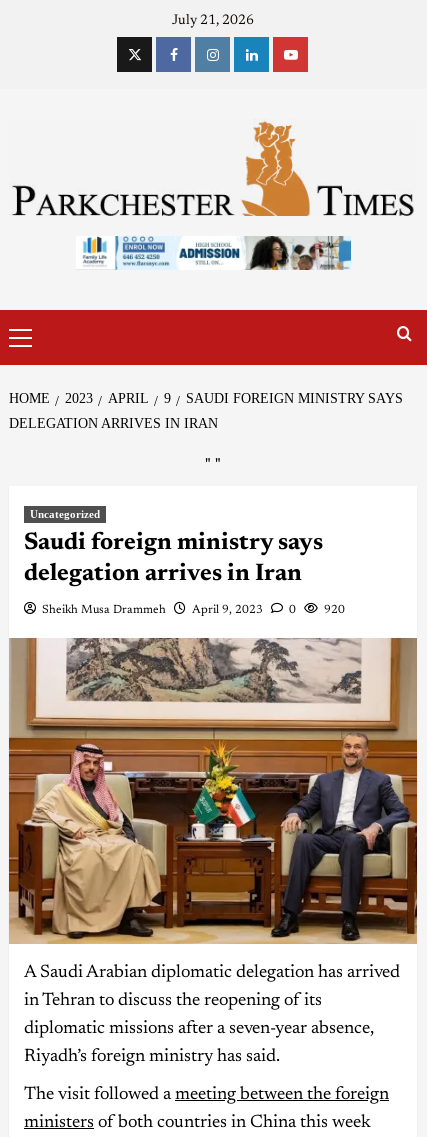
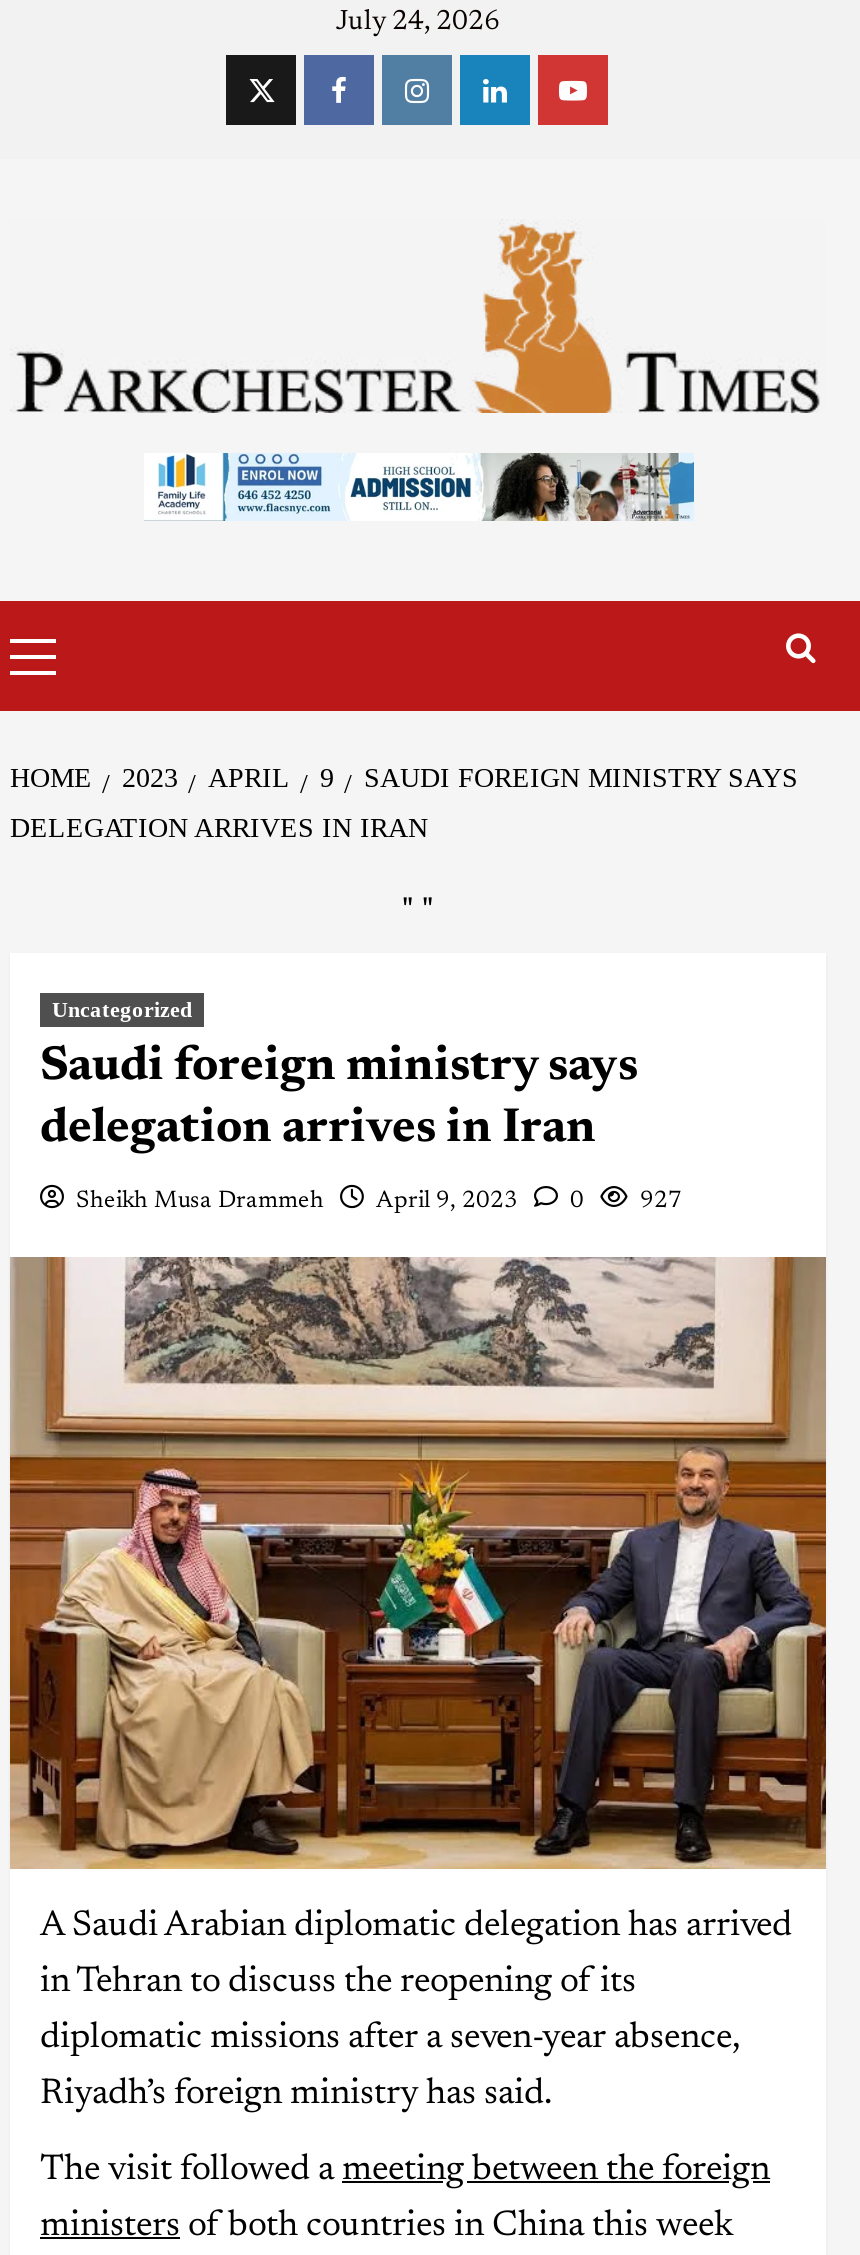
- July 21, 2026
+ July 24, 2026

- 920
+ 927
